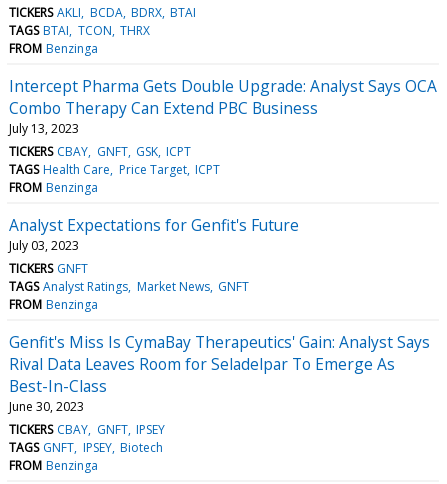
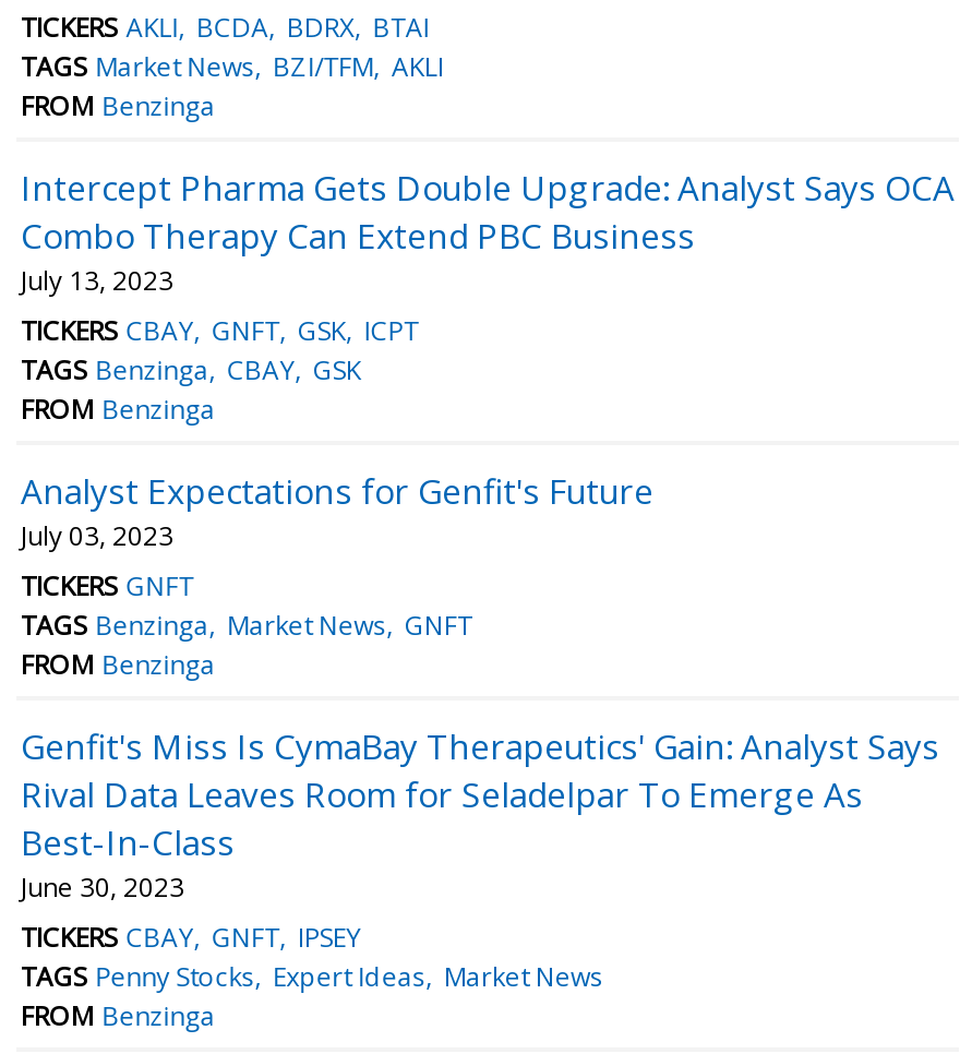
- TAGS BTAI TCON THRX
+ TAGS Market News BZI/TFM AKLI

- TAGS Health Care Price Target ICPT
+ TAGS Benzinga CBAY GSK

- TAGS Analyst Ratings Market News GNFT
+ TAGS Benzinga Market News GNFT

- TAGS GNFT IPSEY Biotech
+ TAGS Penny Stocks Expert Ideas Market News
